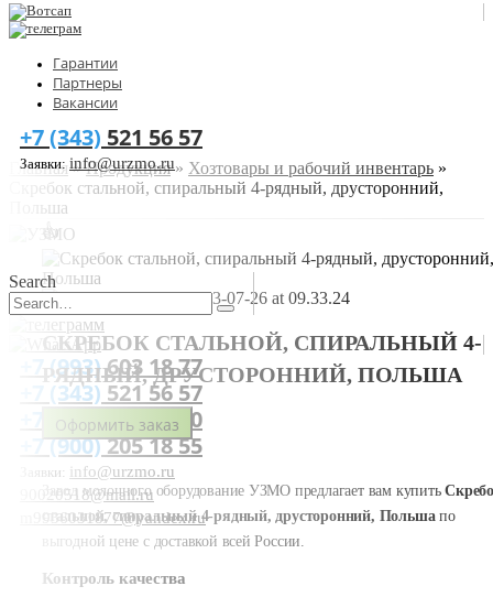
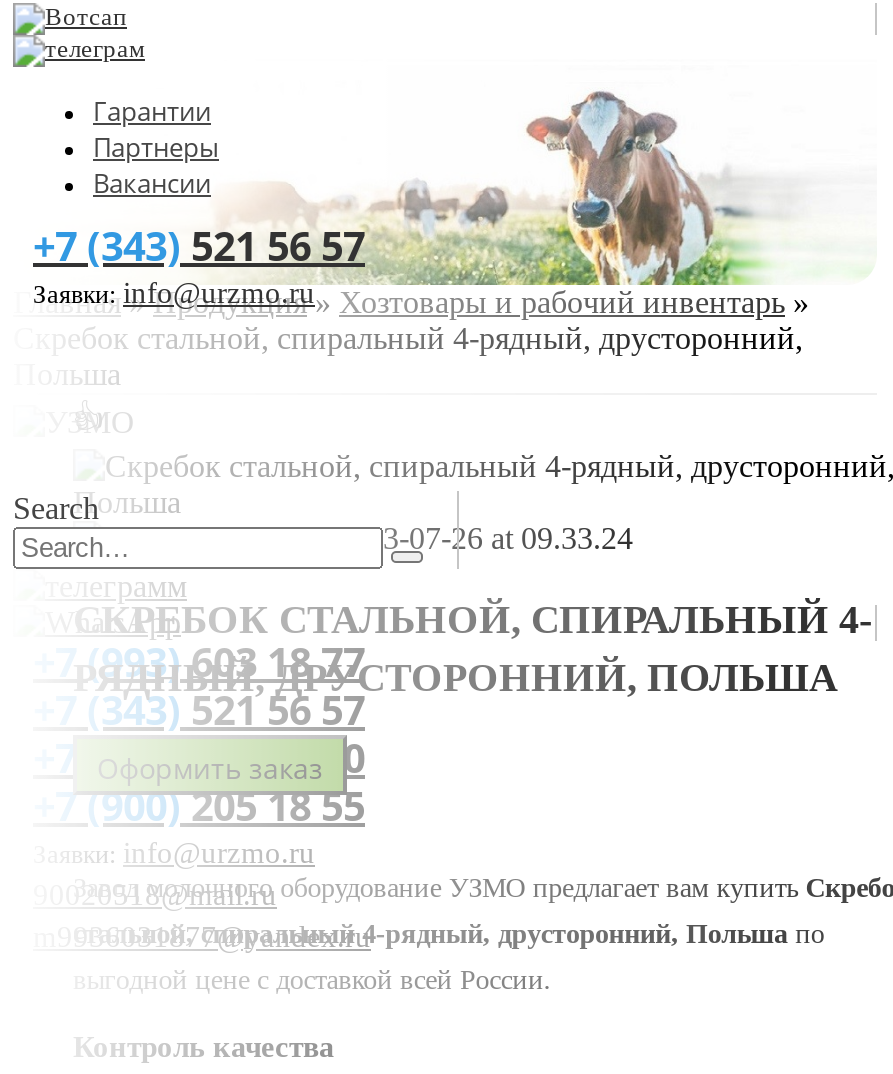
+ [image]
